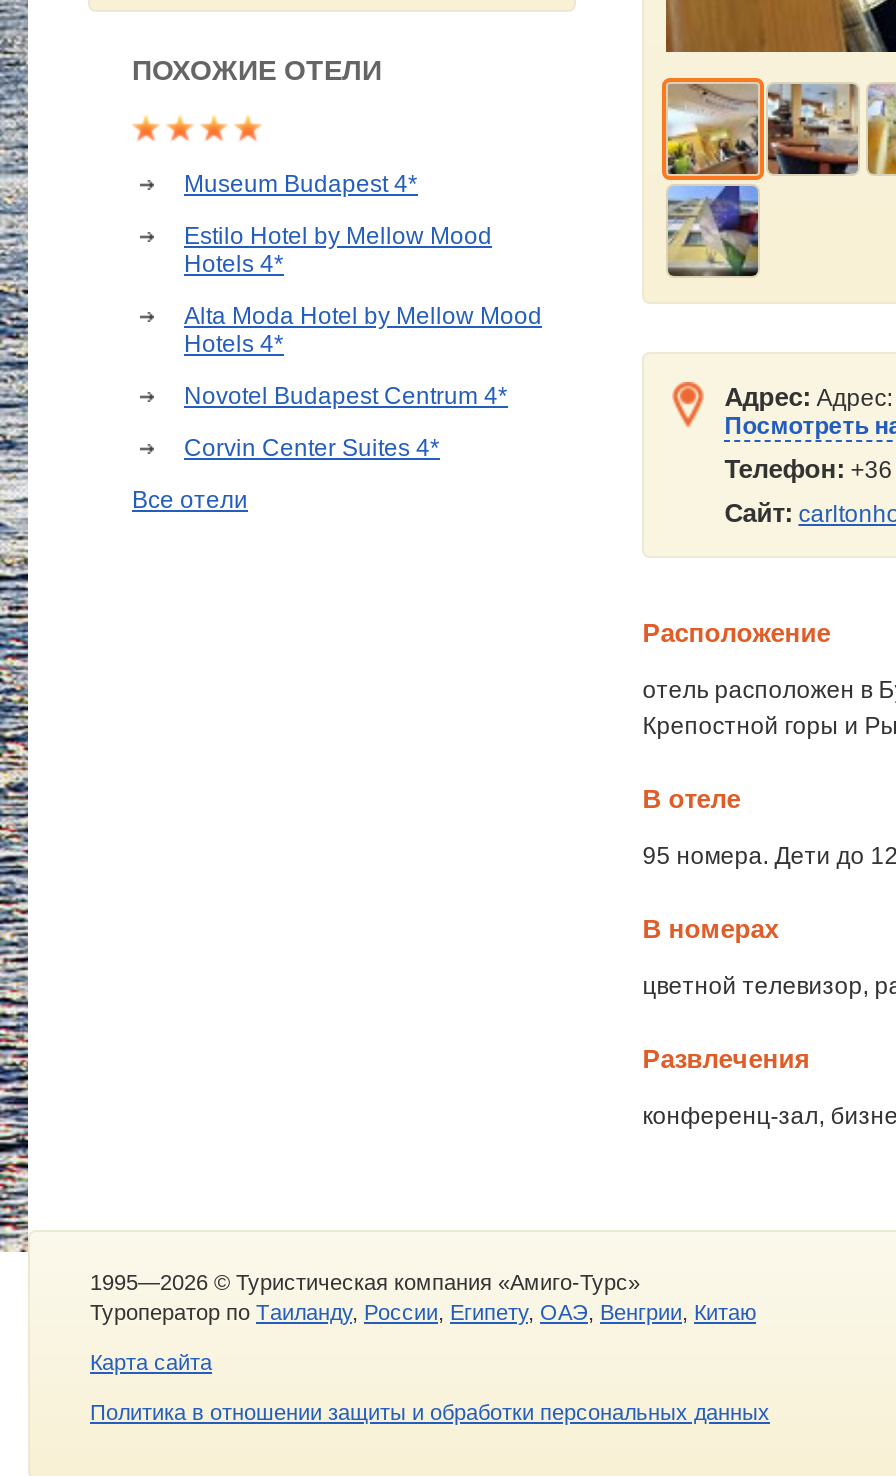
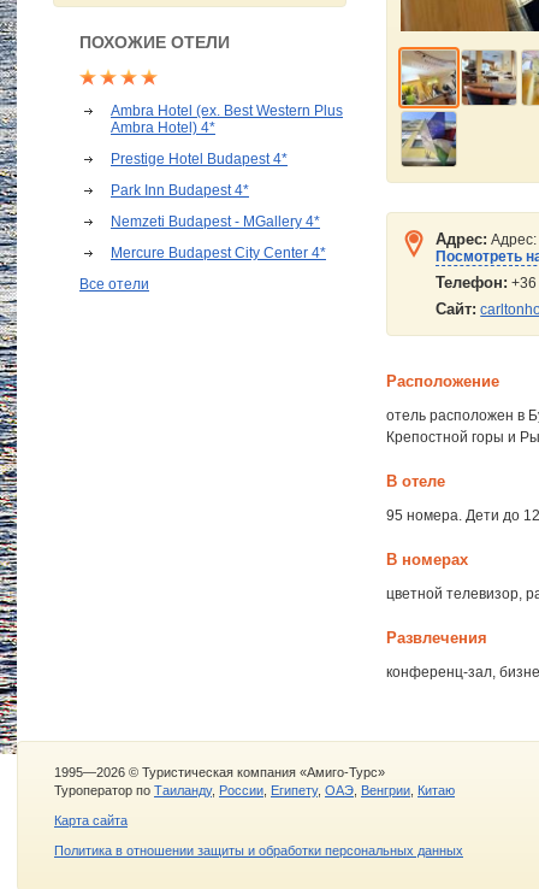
- Museum Budapest 4*
+ Ambra Hotel (ex. Best Western Plus
+ Ambra Hotel) 4*

- Estilo Hotel by Mellow Mood
- Hotels 4*
+ Prestige Hotel Budapest 4*

- Alta Moda Hotel by Mellow Mood
- Hotels 4*
+ Park Inn Budapest 4*

- Novotel Budapest Centrum 4*
+ Nemzeti Budapest - MGallery 4*

- Corvin Center Suites 4*
+ Mercure Budapest City Center 4*
